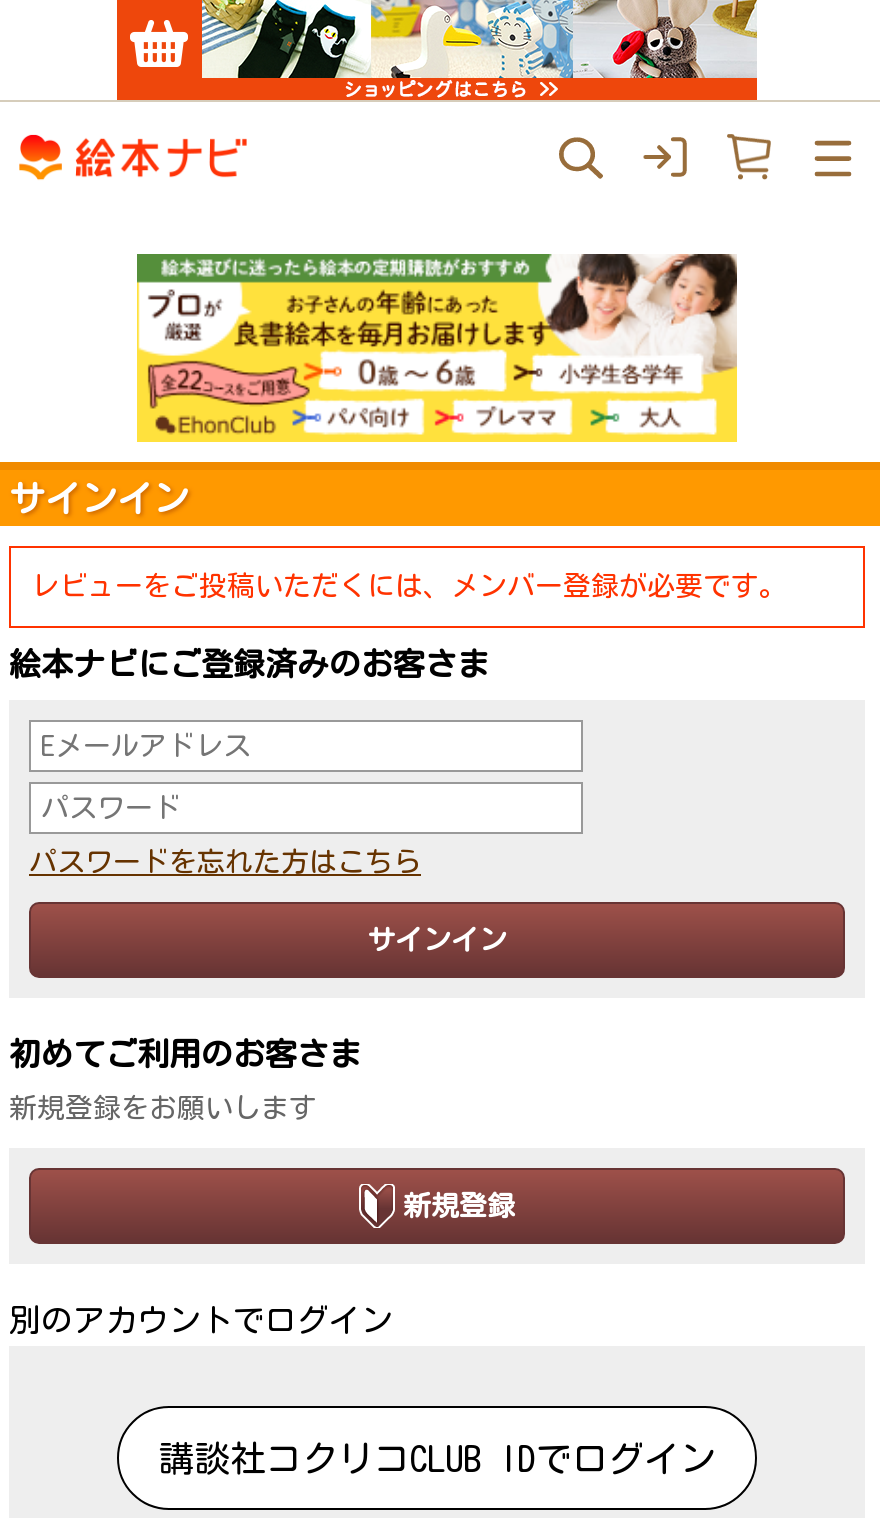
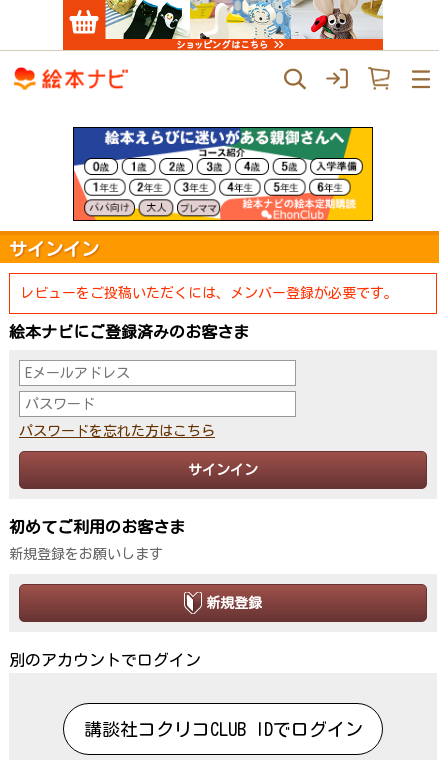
- [image]
+ [image]
